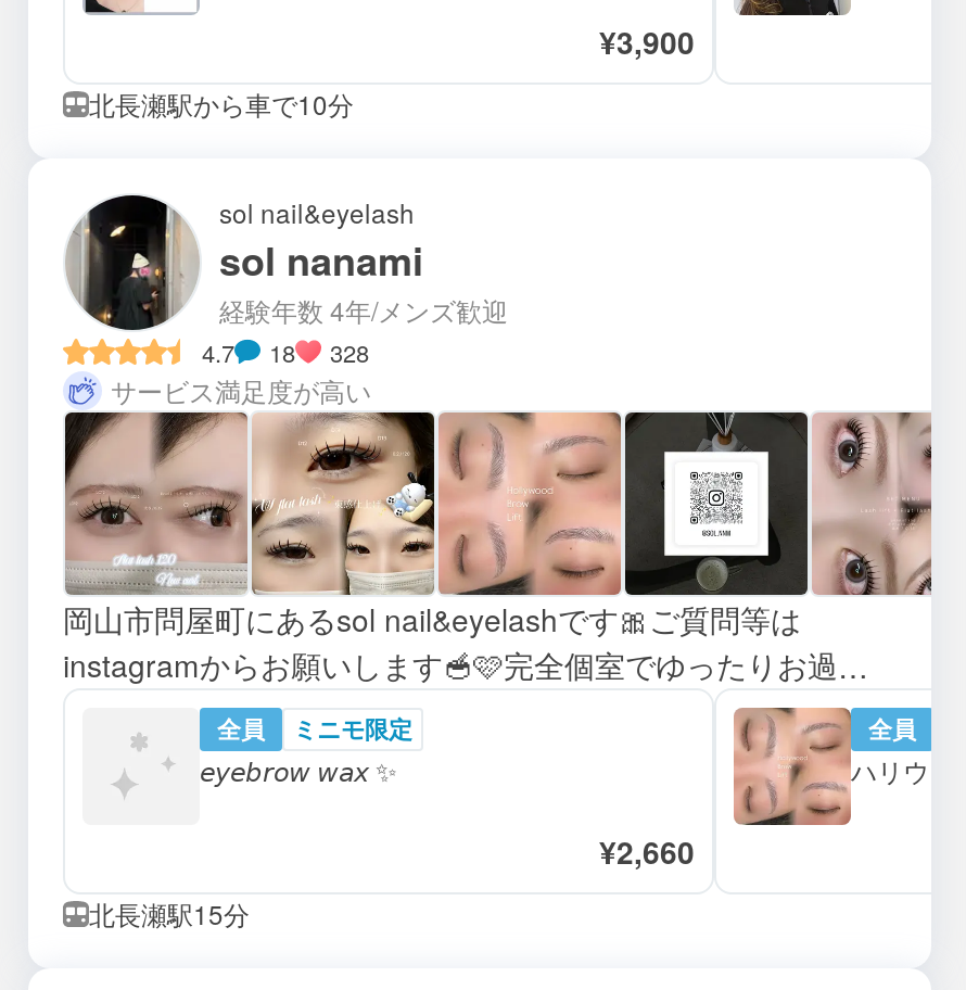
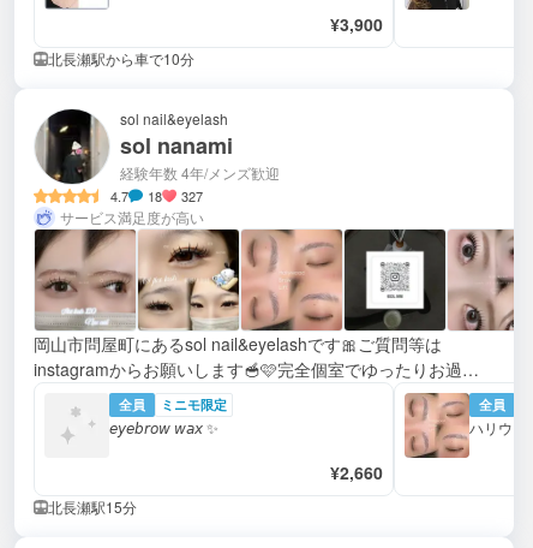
- 328
+ 327
